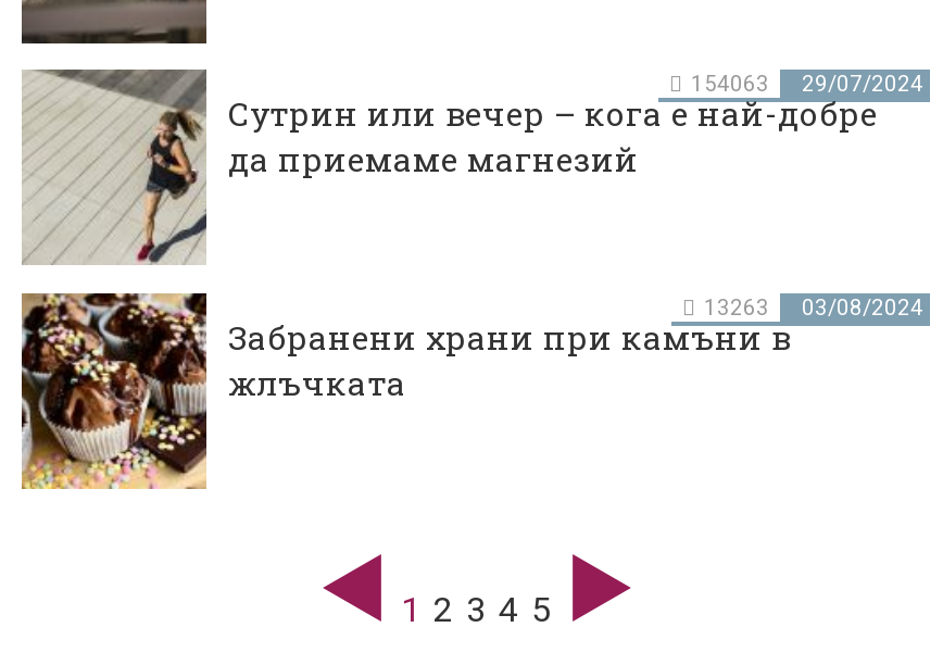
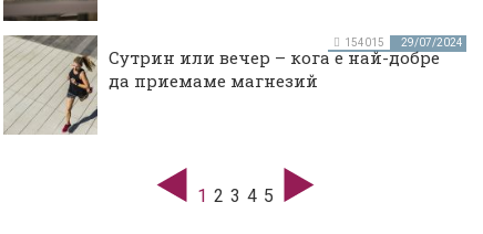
- 154063 29/07/2024
+ 154015 29/07/2024

- [image]
- 13263
- 03/08/2024
- Забранени храни при камъни в
- жлъчката
